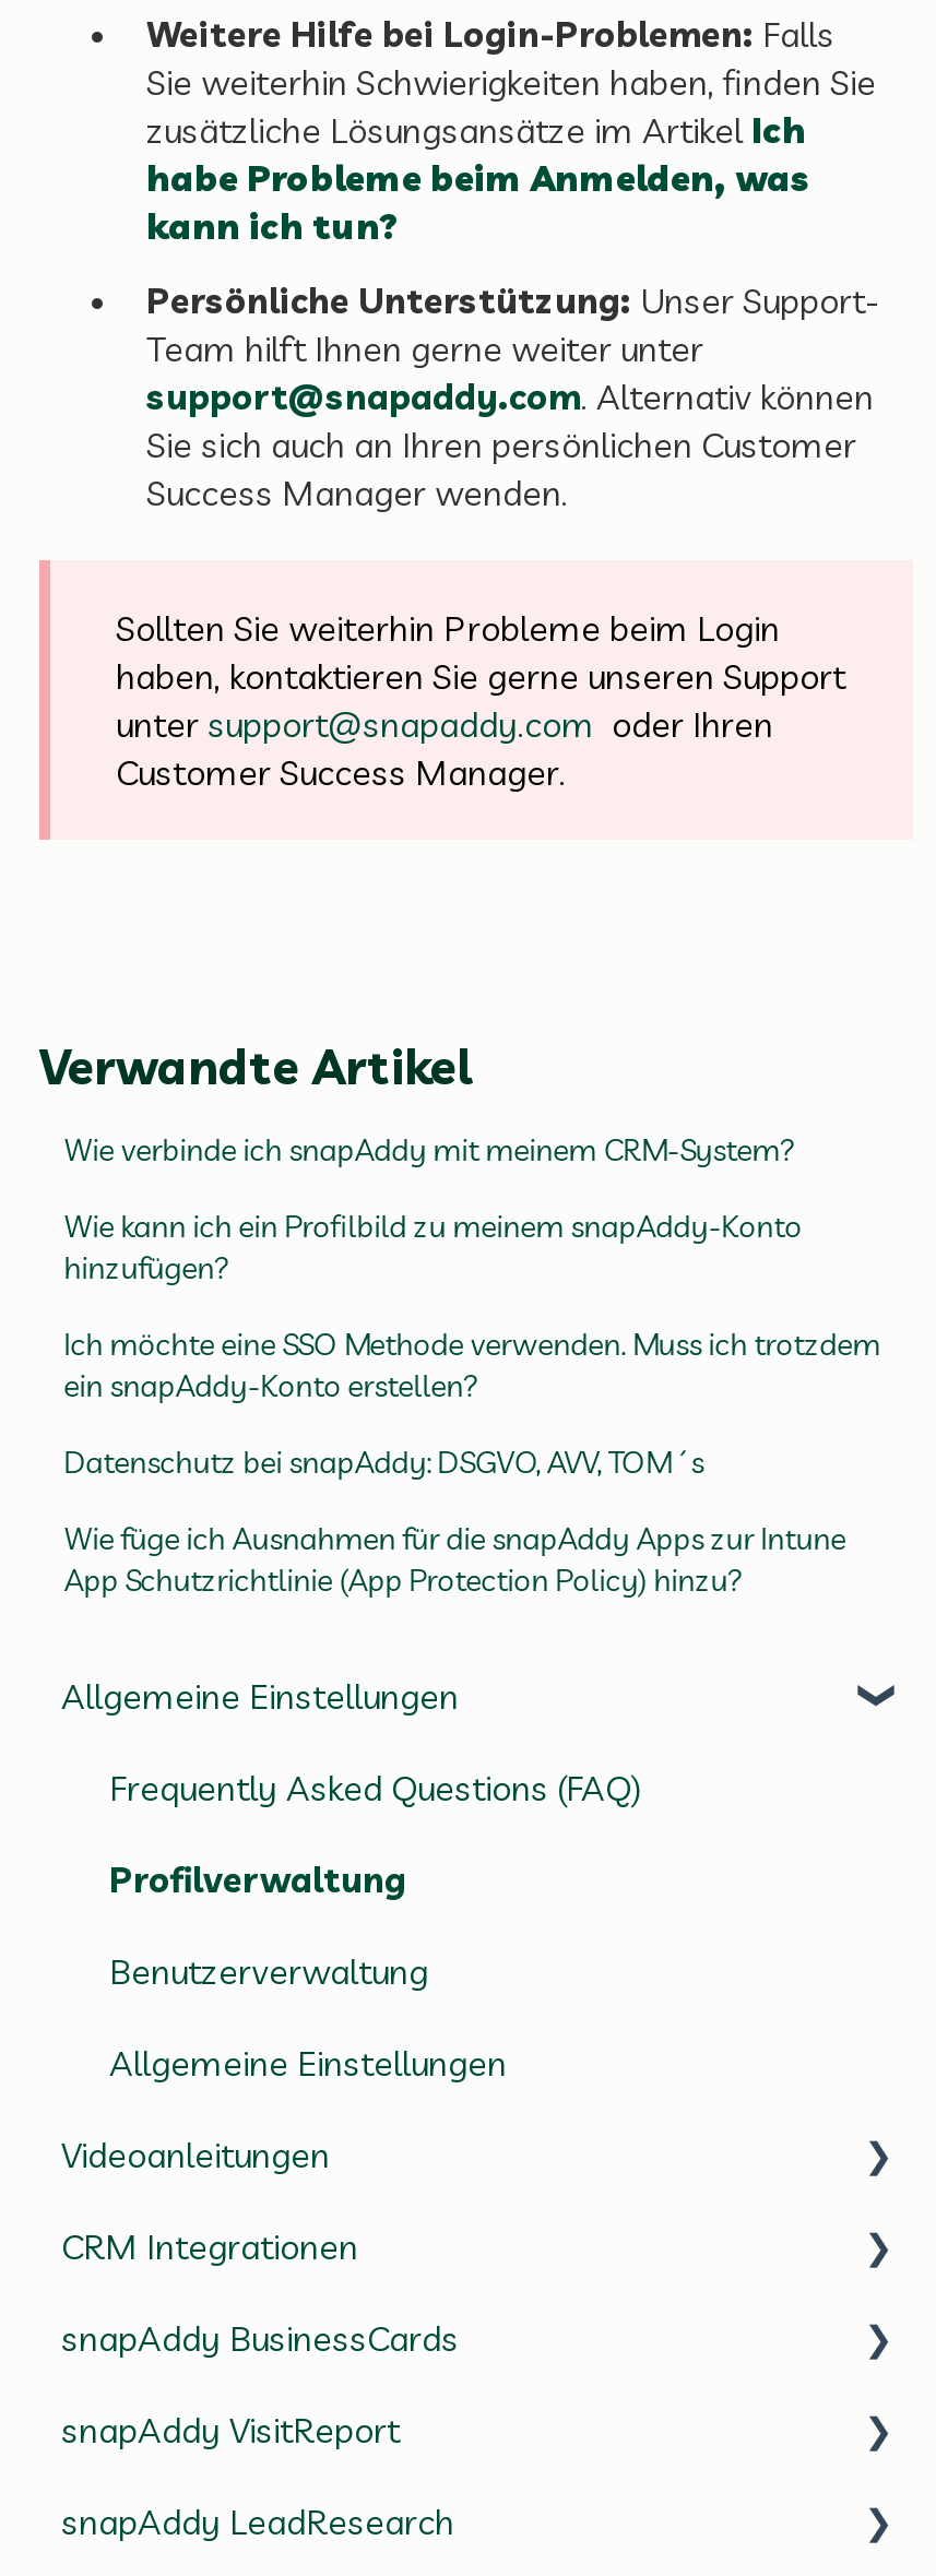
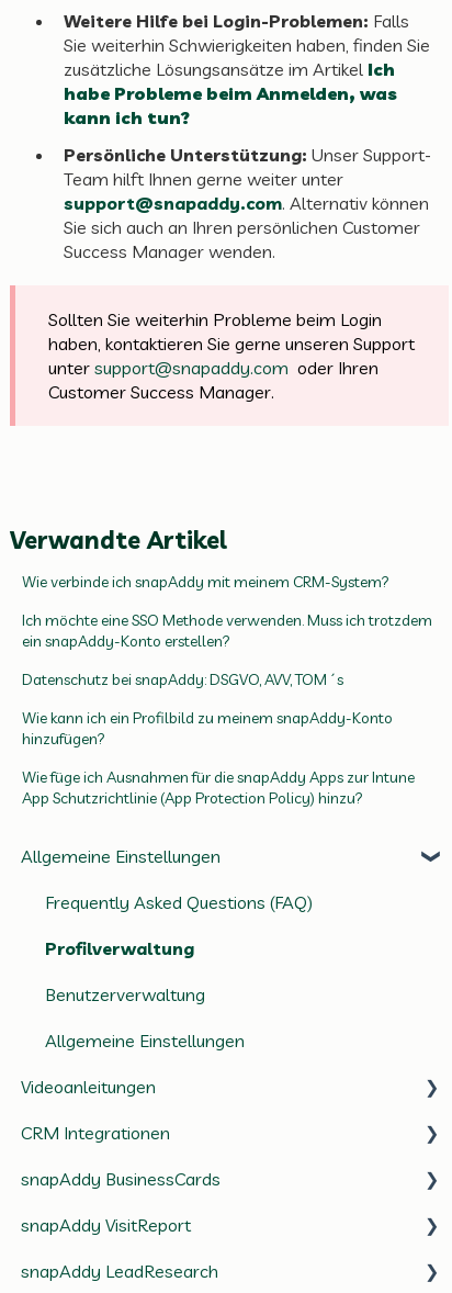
moved down: Wie kann ich ein Profilbild zu meinem snapAddy-Konto | hinzufügen?

moved up: Ich möchte eine SSO Methode verwenden. Muss ich trotzdem | ein snapAddy-Konto erstellen? | Datenschutz bei snapAddy: DSGVO, AVV, TOM´s
